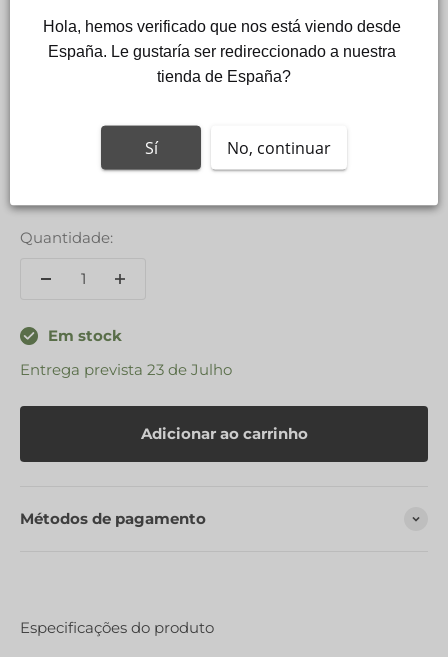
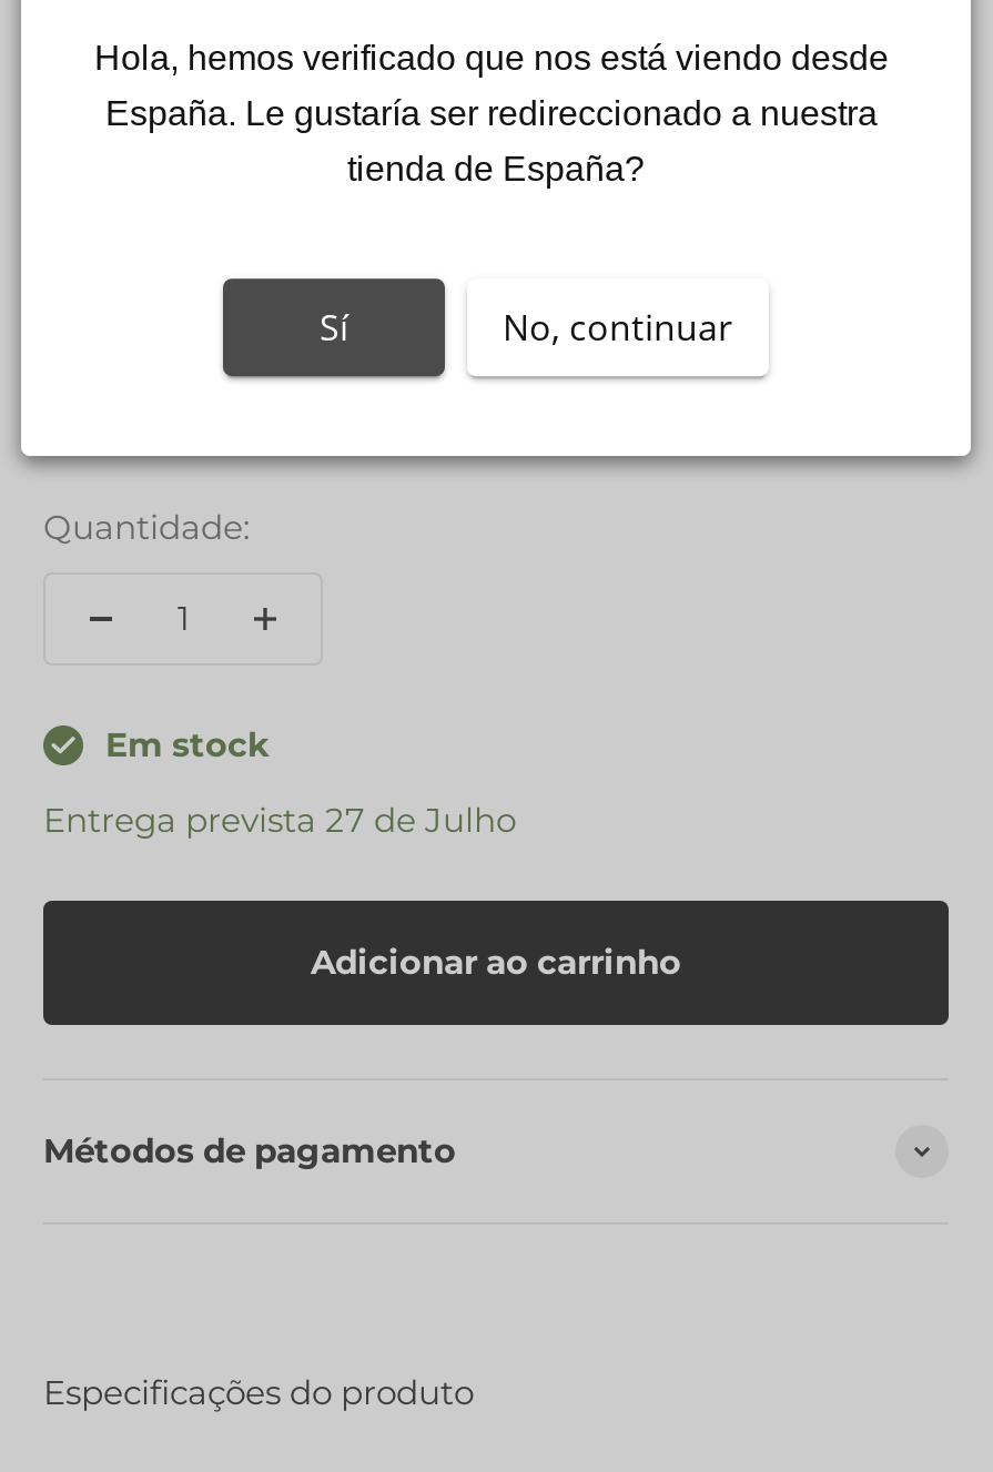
- Entrega prevista 23 de Julho
+ Entrega prevista 27 de Julho
